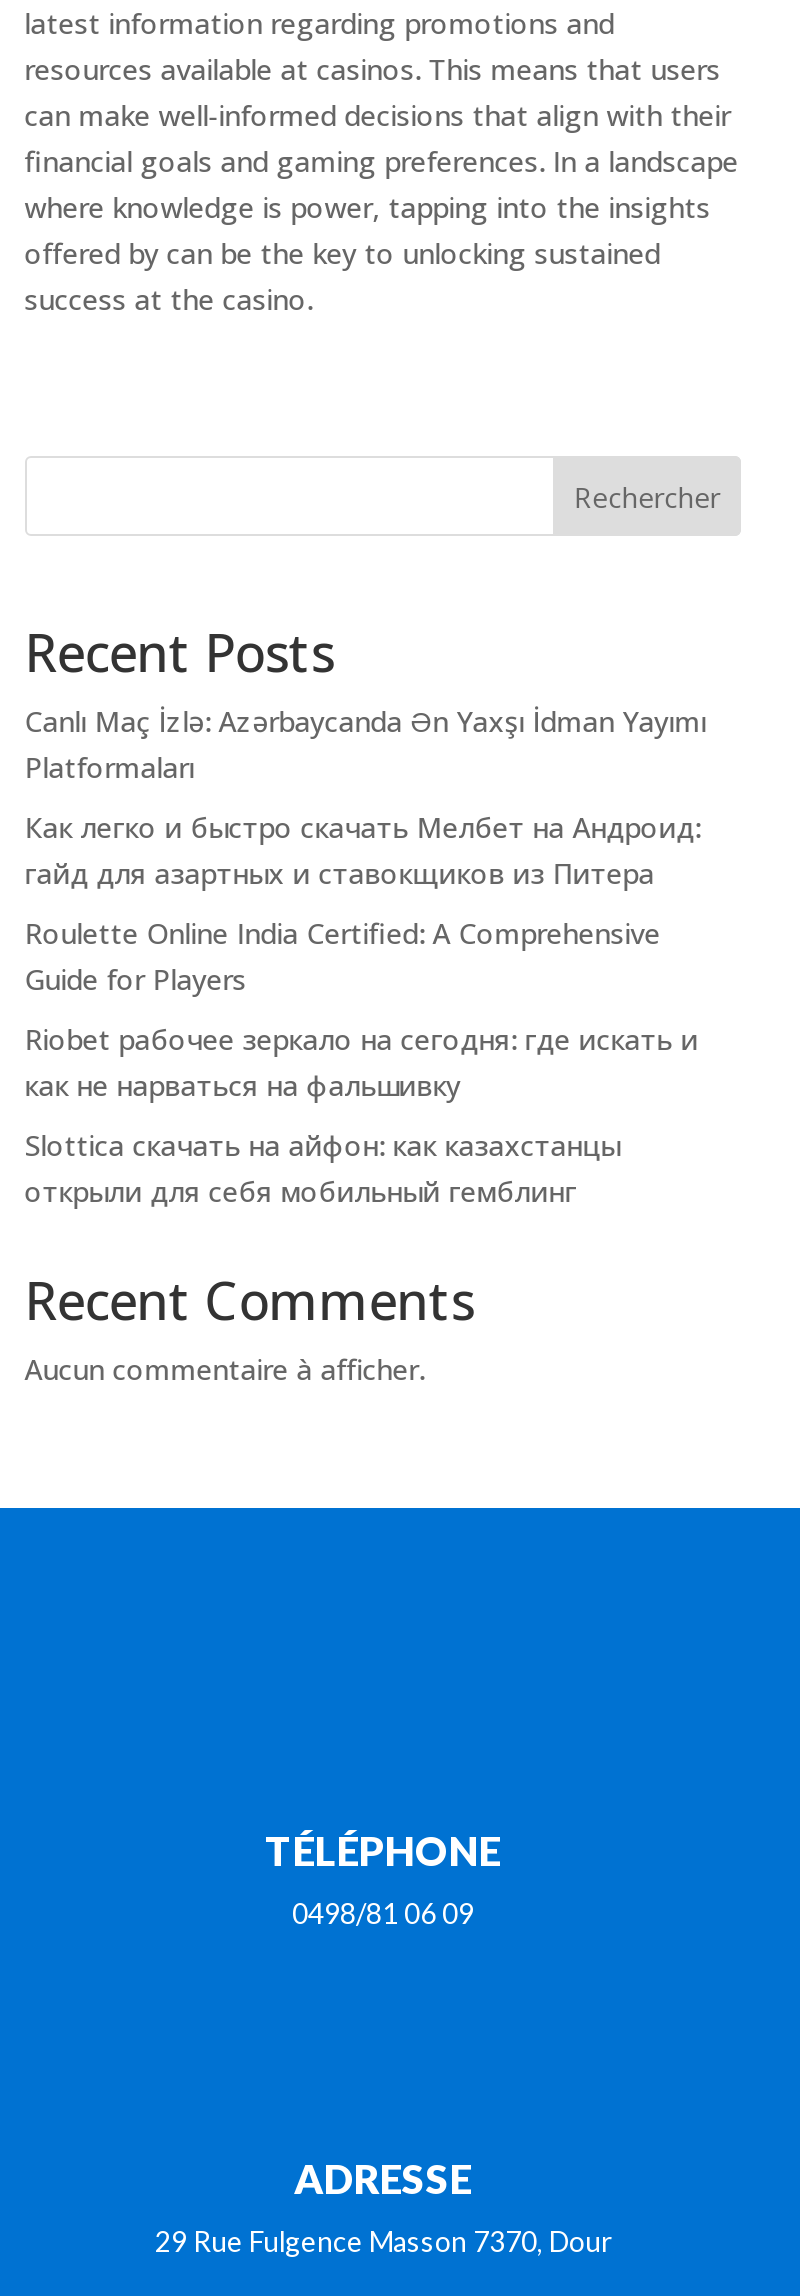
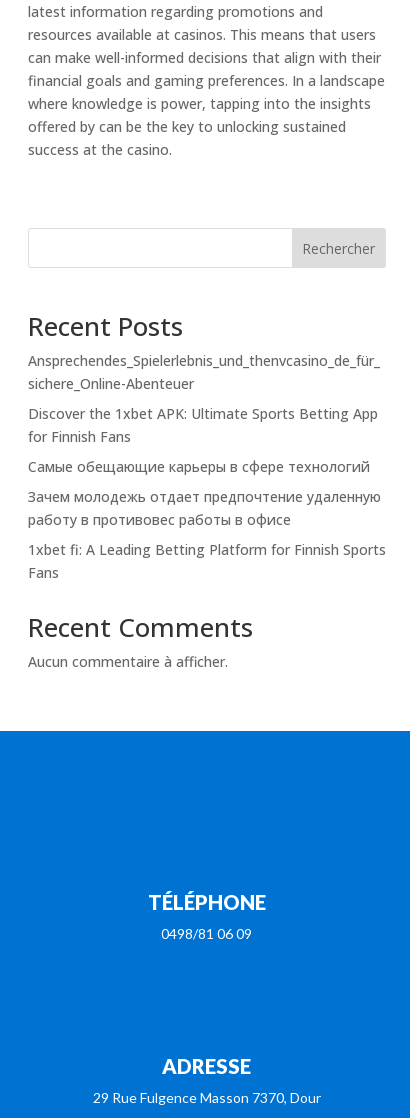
- Canlı Maç İzlə: Azərbaycanda Ən Yaxşı İdman Yayımı
- Platformaları
+ Ansprechendes_Spielerlebnis_und_thenvcasino_de_für_
+ sichere_Online-Abenteuer

- Как легко и быстро скачать Мелбет на Андроид:
- гайд для азартных и ставокщиков из Питера
+ Discover the 1xbet APK: Ultimate Sports Betting App
+ for Finnish Fans

- Roulette Online India Certified: A Comprehensive
- Guide for Players
+ Самые обещающие карьеры в сфере технологий

- Riobet рабочее зеркало на сегодня: где искать и
- как не нарваться на фальшивку
+ Зачем молодежь отдает предпочтение удаленную
+ работу в противовес работы в офисе

- Slottica скачать на айфон: как казахстанцы
- открыли для себя мобильный гемблинг
+ 1xbet fi: A Leading Betting Platform for Finnish Sports
+ Fans
